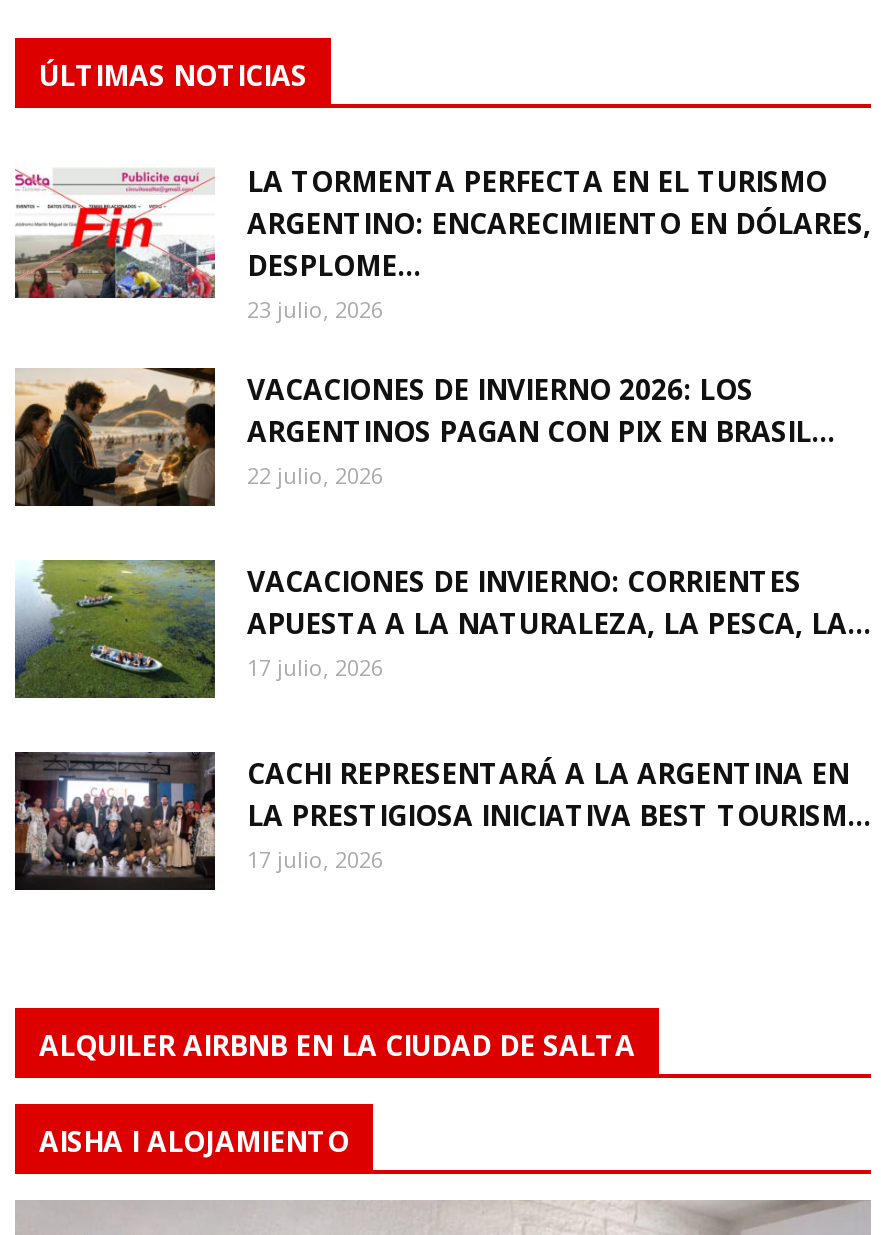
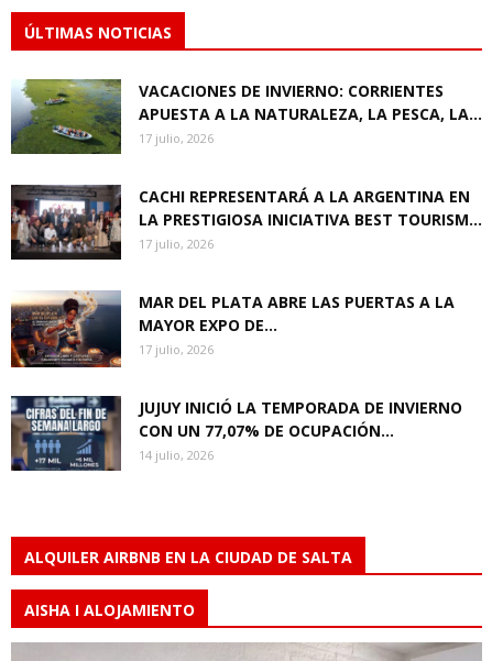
- [image]
- LA TORMENTA PERFECTA EN EL TURISMO
- ARGENTINO: ENCARECIMIENTO EN DÓLARES,
- DESPLOME...
- 23 julio, 2026
- VACACIONES DE INVIERNO 2026: LOS
- ARGENTINOS PAGAN CON PIX EN BRASIL...
- 22 julio, 2026

- [image]

moved up: [image] | VACACIONES DE INVIERNO: CORRIENTES | APUESTA A LA NATURALEZA, LA PESCA, LA... | 17 julio, 2026 | CACHI REPRESENTARÁ A LA ARGENTINA EN | LA PRESTIGIOSA INICIATIVA BEST TOURISM... | 17 julio, 2026

+ [image]
+ MAR DEL PLATA ABRE LAS PUERTAS A LA
+ MAYOR EXPO DE...
+ 17 julio, 2026
+ JUJUY INICIÓ LA TEMPORADA DE INVIERNO
+ CON UN 77,07% DE OCUPACIÓN...
+ 14 julio, 2026

+ [image]
